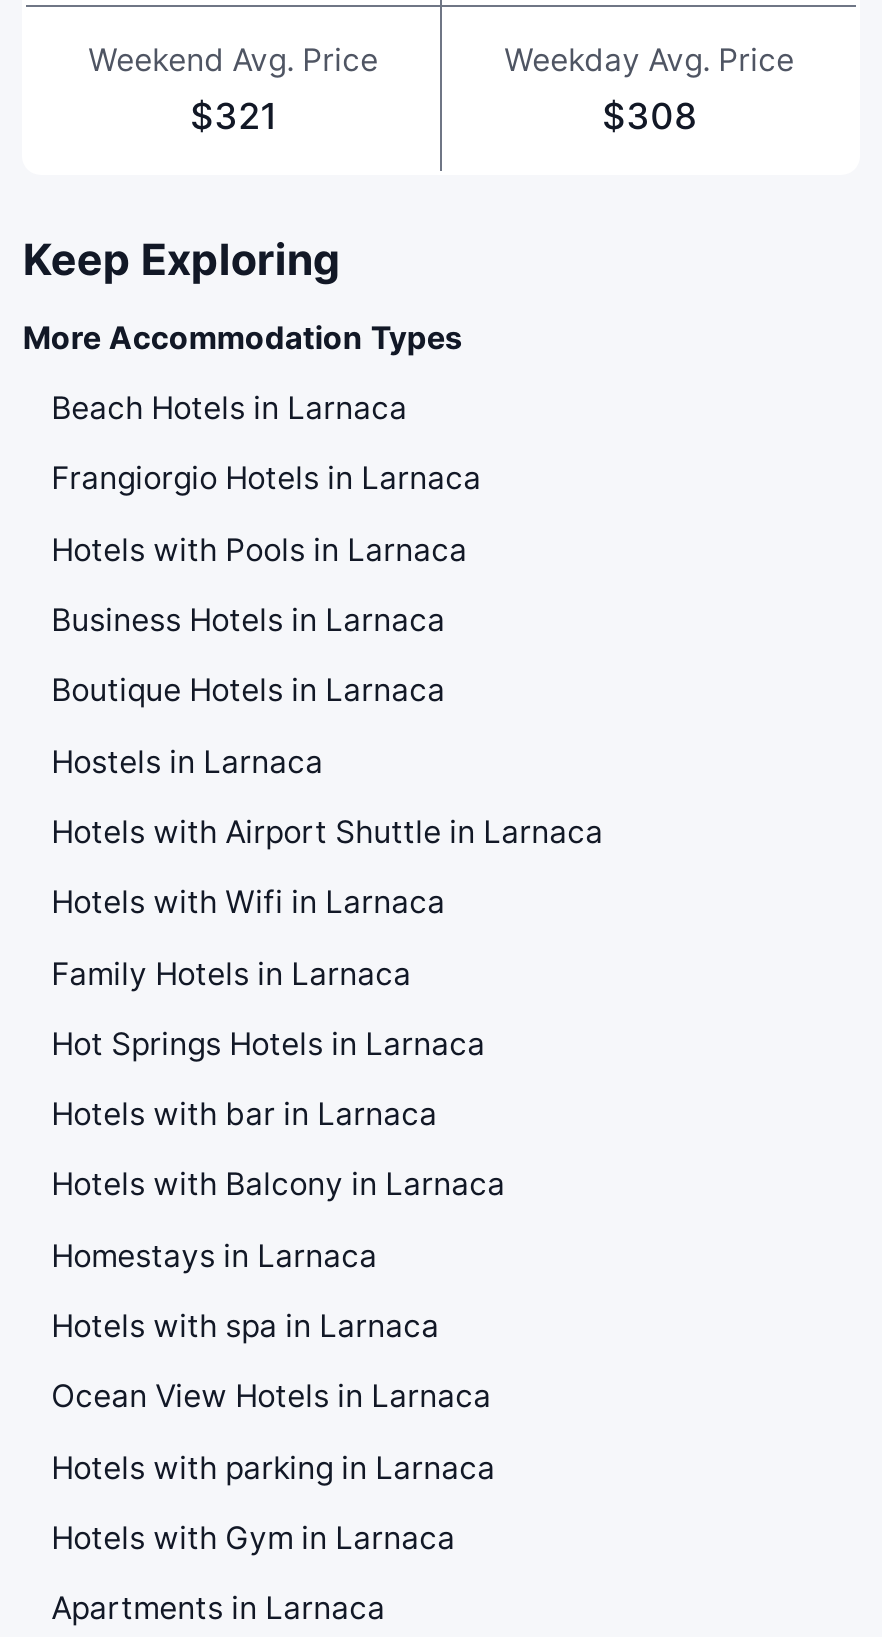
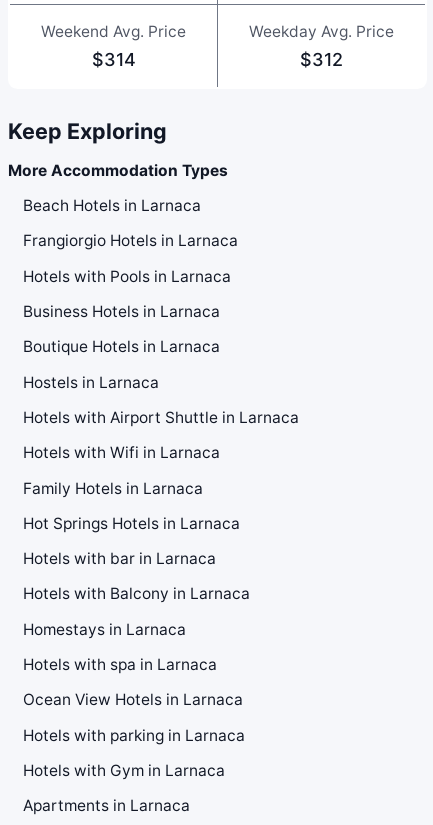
- $321
+ $314

- $308
+ $312
